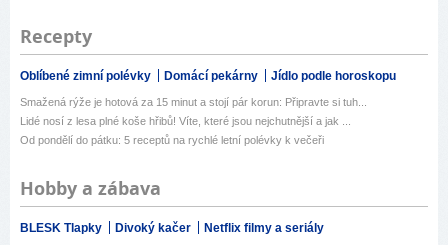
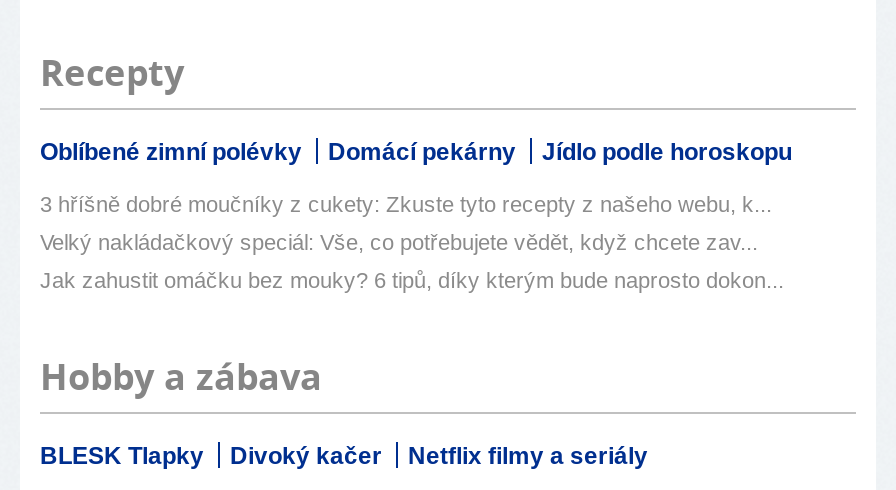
- Smažená rýže je hotová za 15 minut a stojí pár korun: Připravte si tuh...
+ 3 hříšně dobré moučníky z cukety: Zkuste tyto recepty z našeho webu, k...

- Lidé nosí z lesa plné koše hřibů! Víte, které jsou nejchutnější a jak ...
+ Velký nakládačkový speciál: Vše, co potřebujete vědět, když chcete zav...

- Od pondělí do pátku: 5 receptů na rychlé letní polévky k večeři
+ Jak zahustit omáčku bez mouky? 6 tipů, díky kterým bude naprosto dokon...
